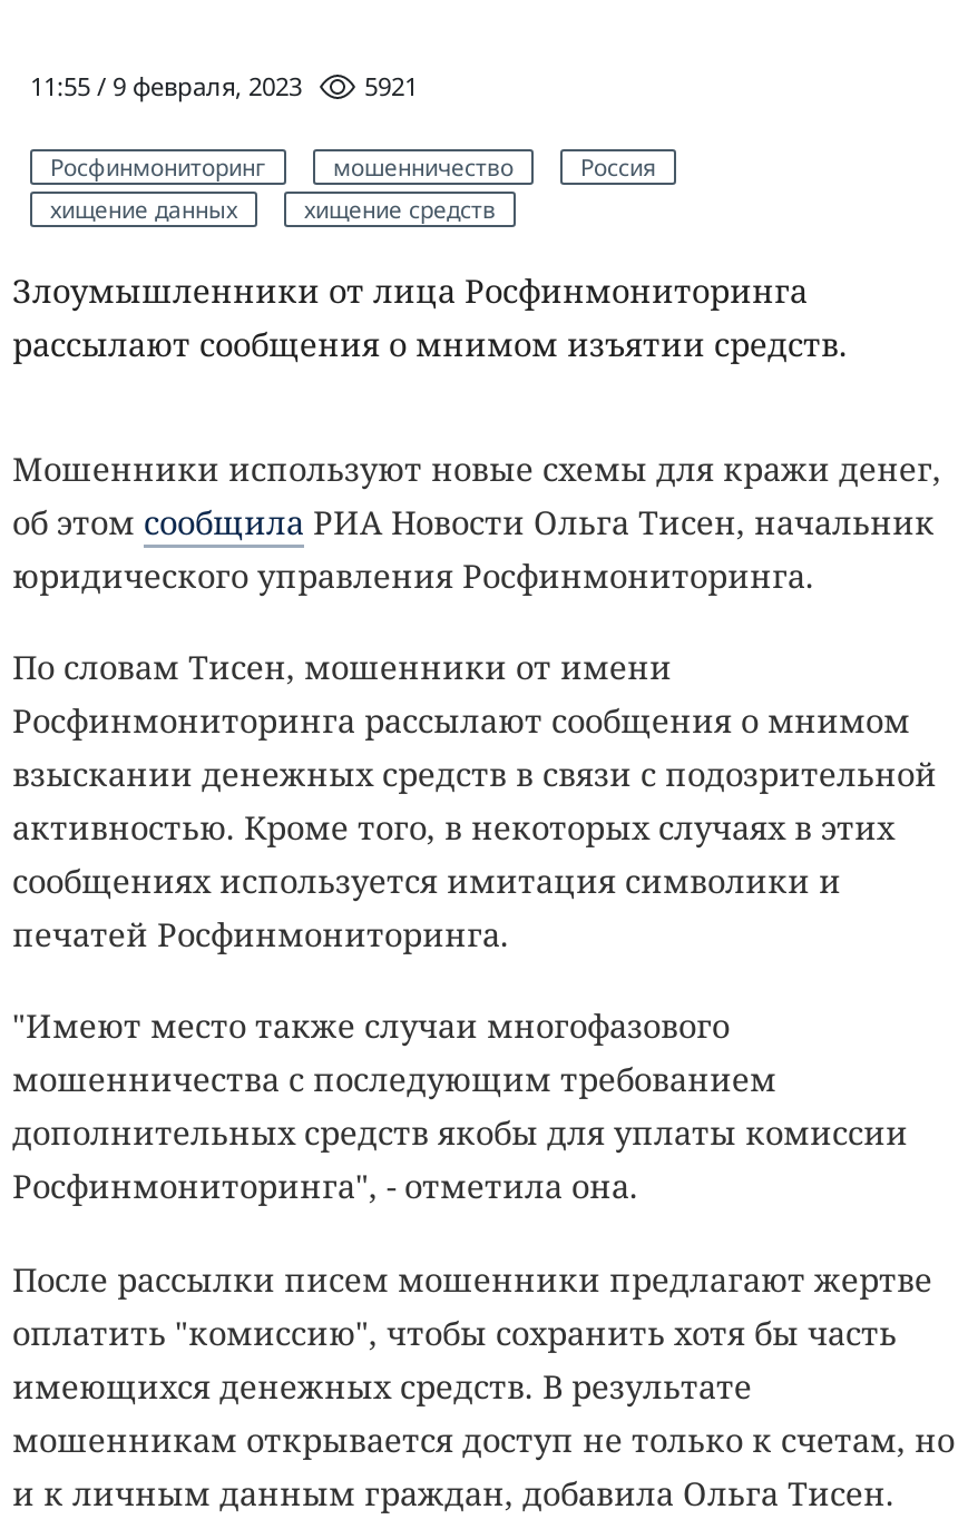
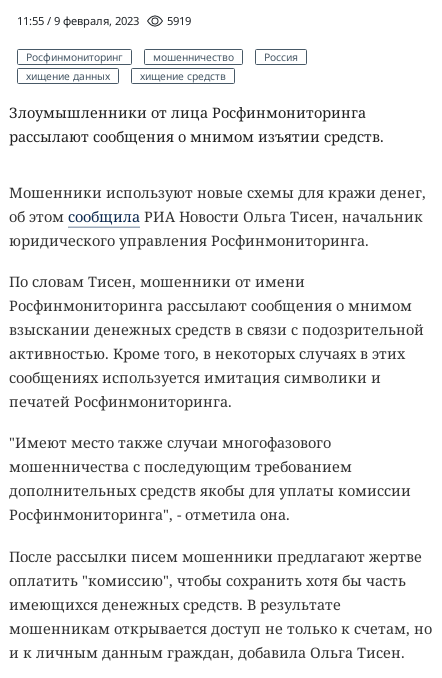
- 11:55 / 9 февраля, 2023 5921
+ 11:55 / 9 февраля, 2023 5919
